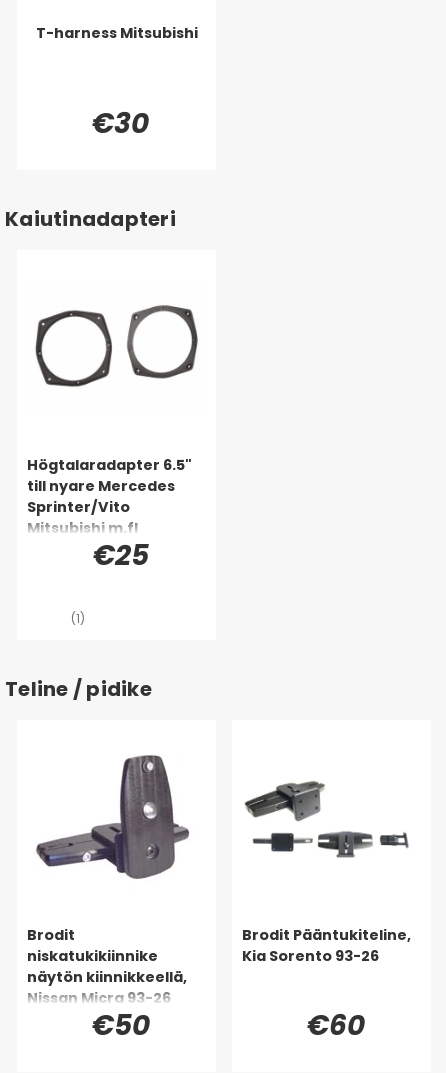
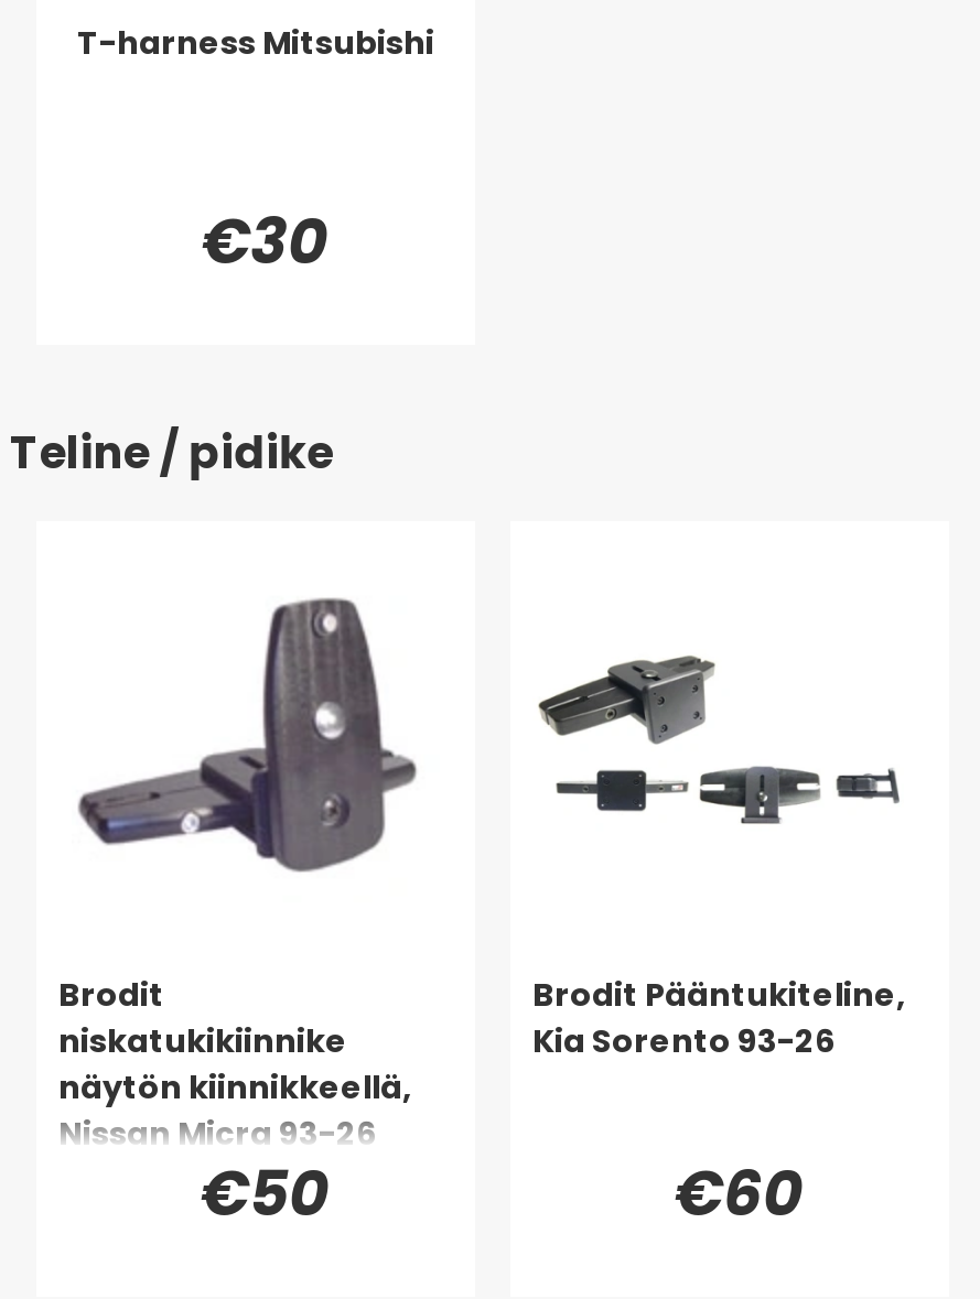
- Kaiutinadapteri

- [image]

- [image]

- Högtalaradapter 6.5"
- till nyare Mercedes
- Sprinter/Vito
- Mitsubishi m.fl
- €25
- (1)
